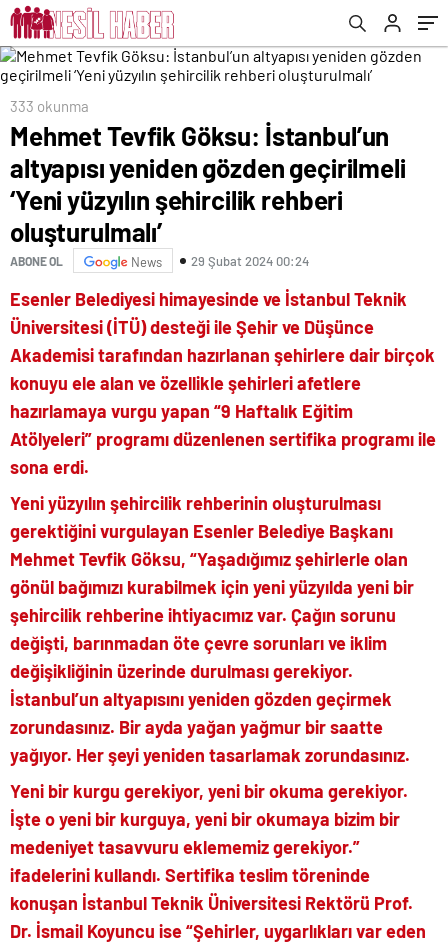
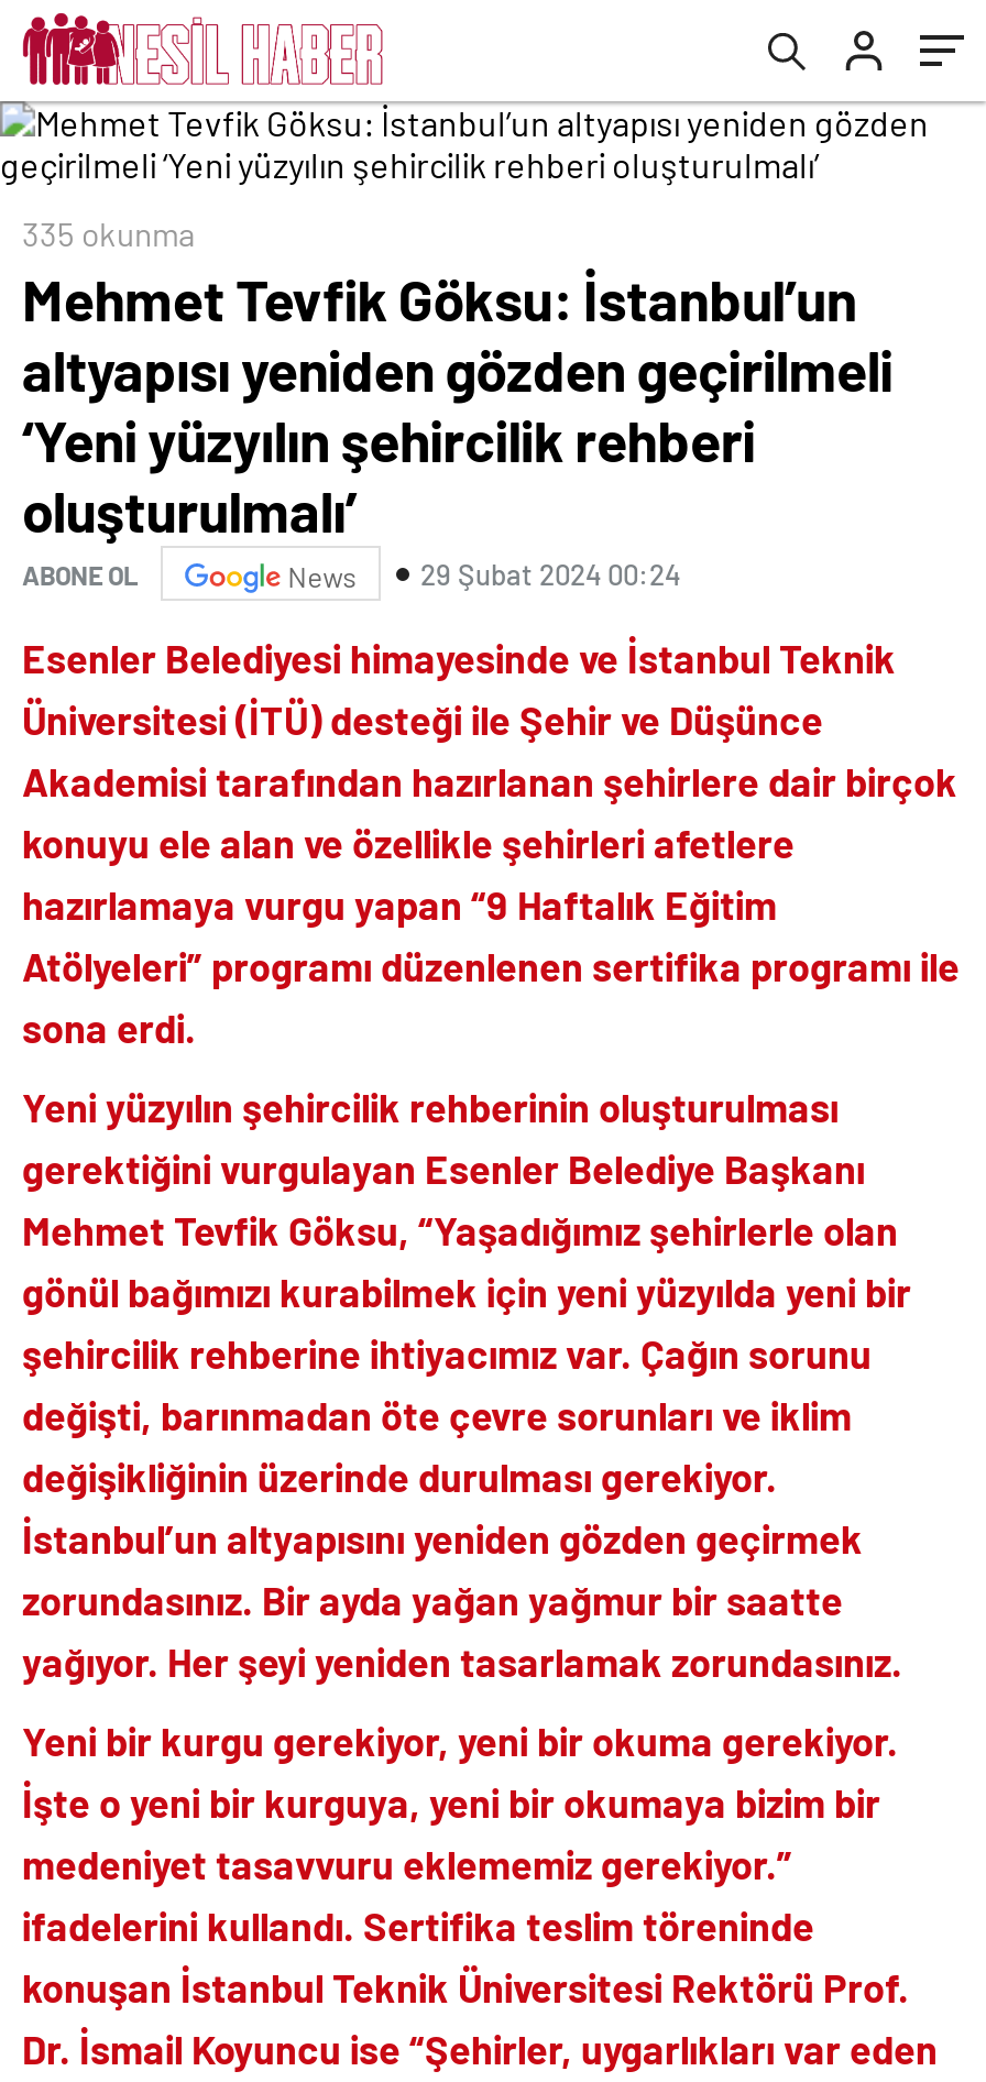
- 333 okunma
+ 335 okunma
